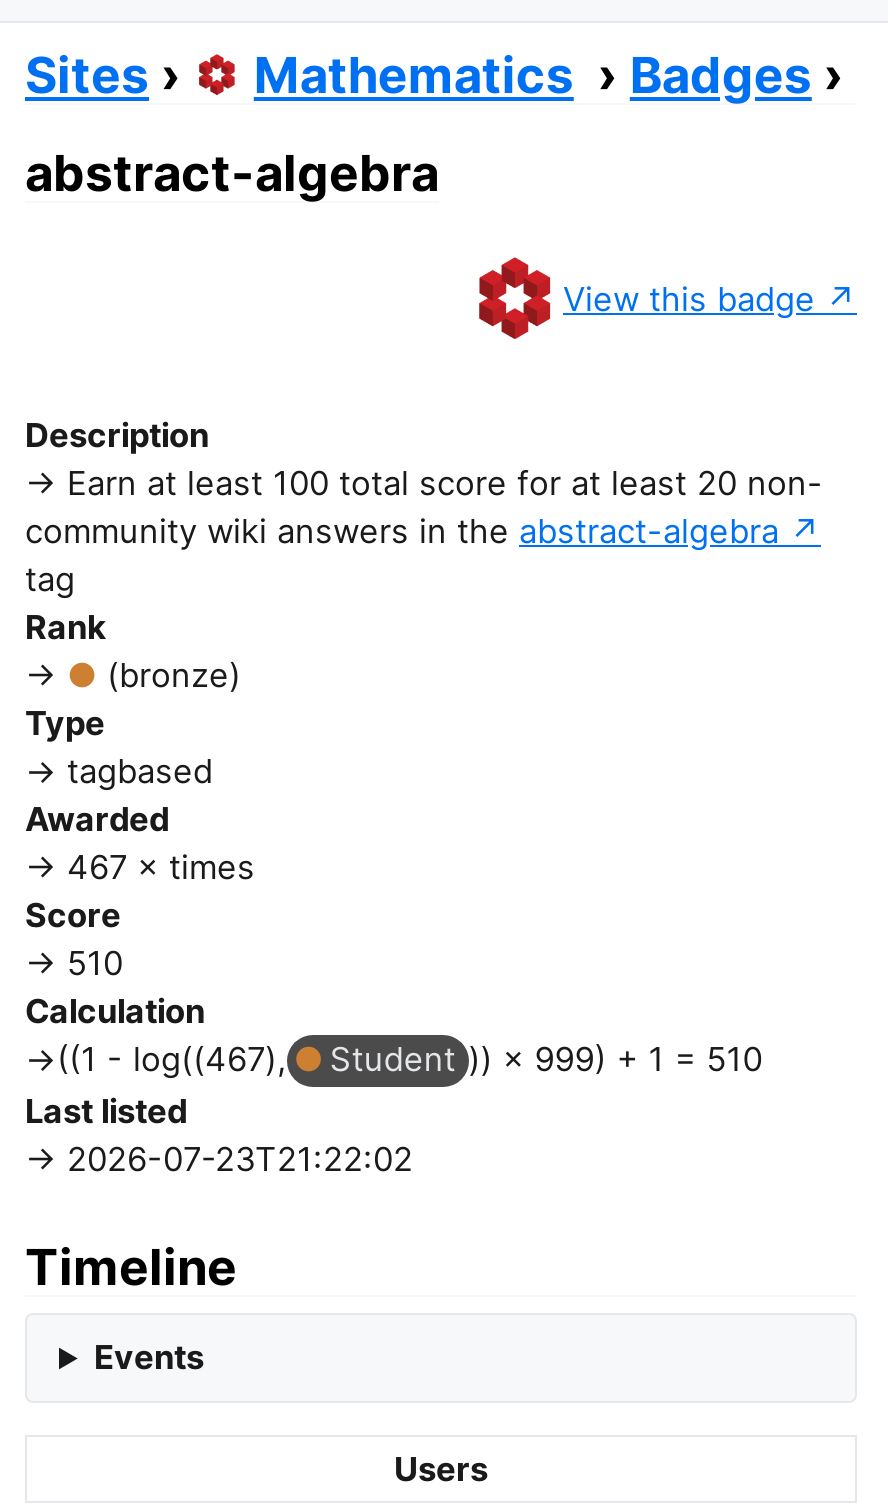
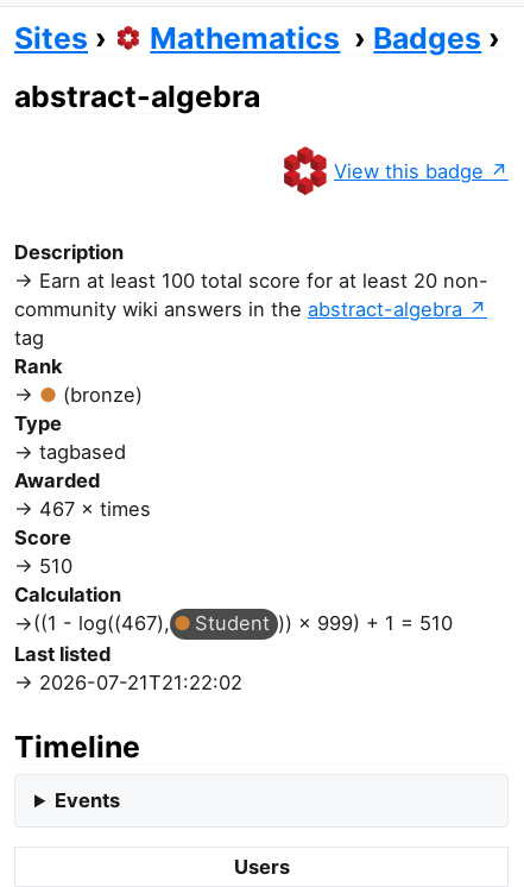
- 2026-07-23T21:22:02
+ 2026-07-21T21:22:02
